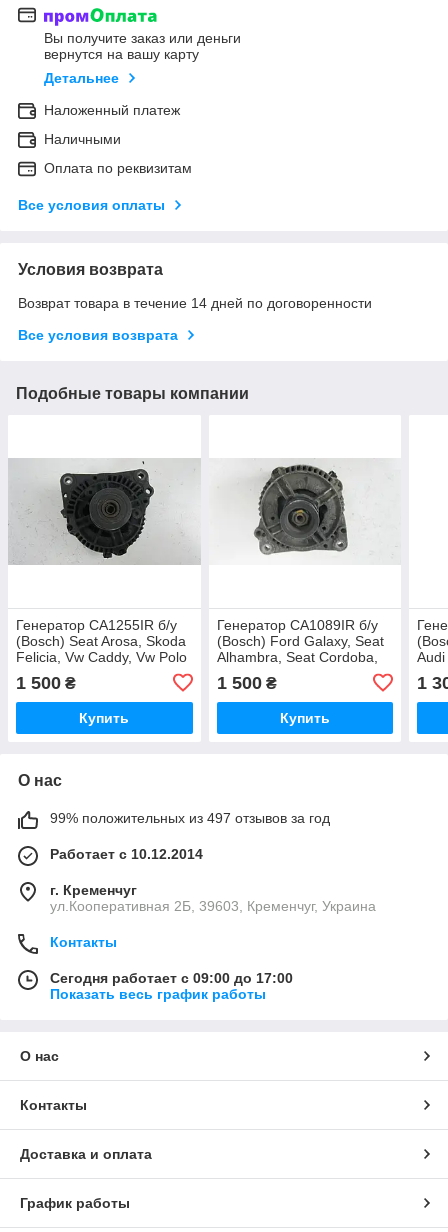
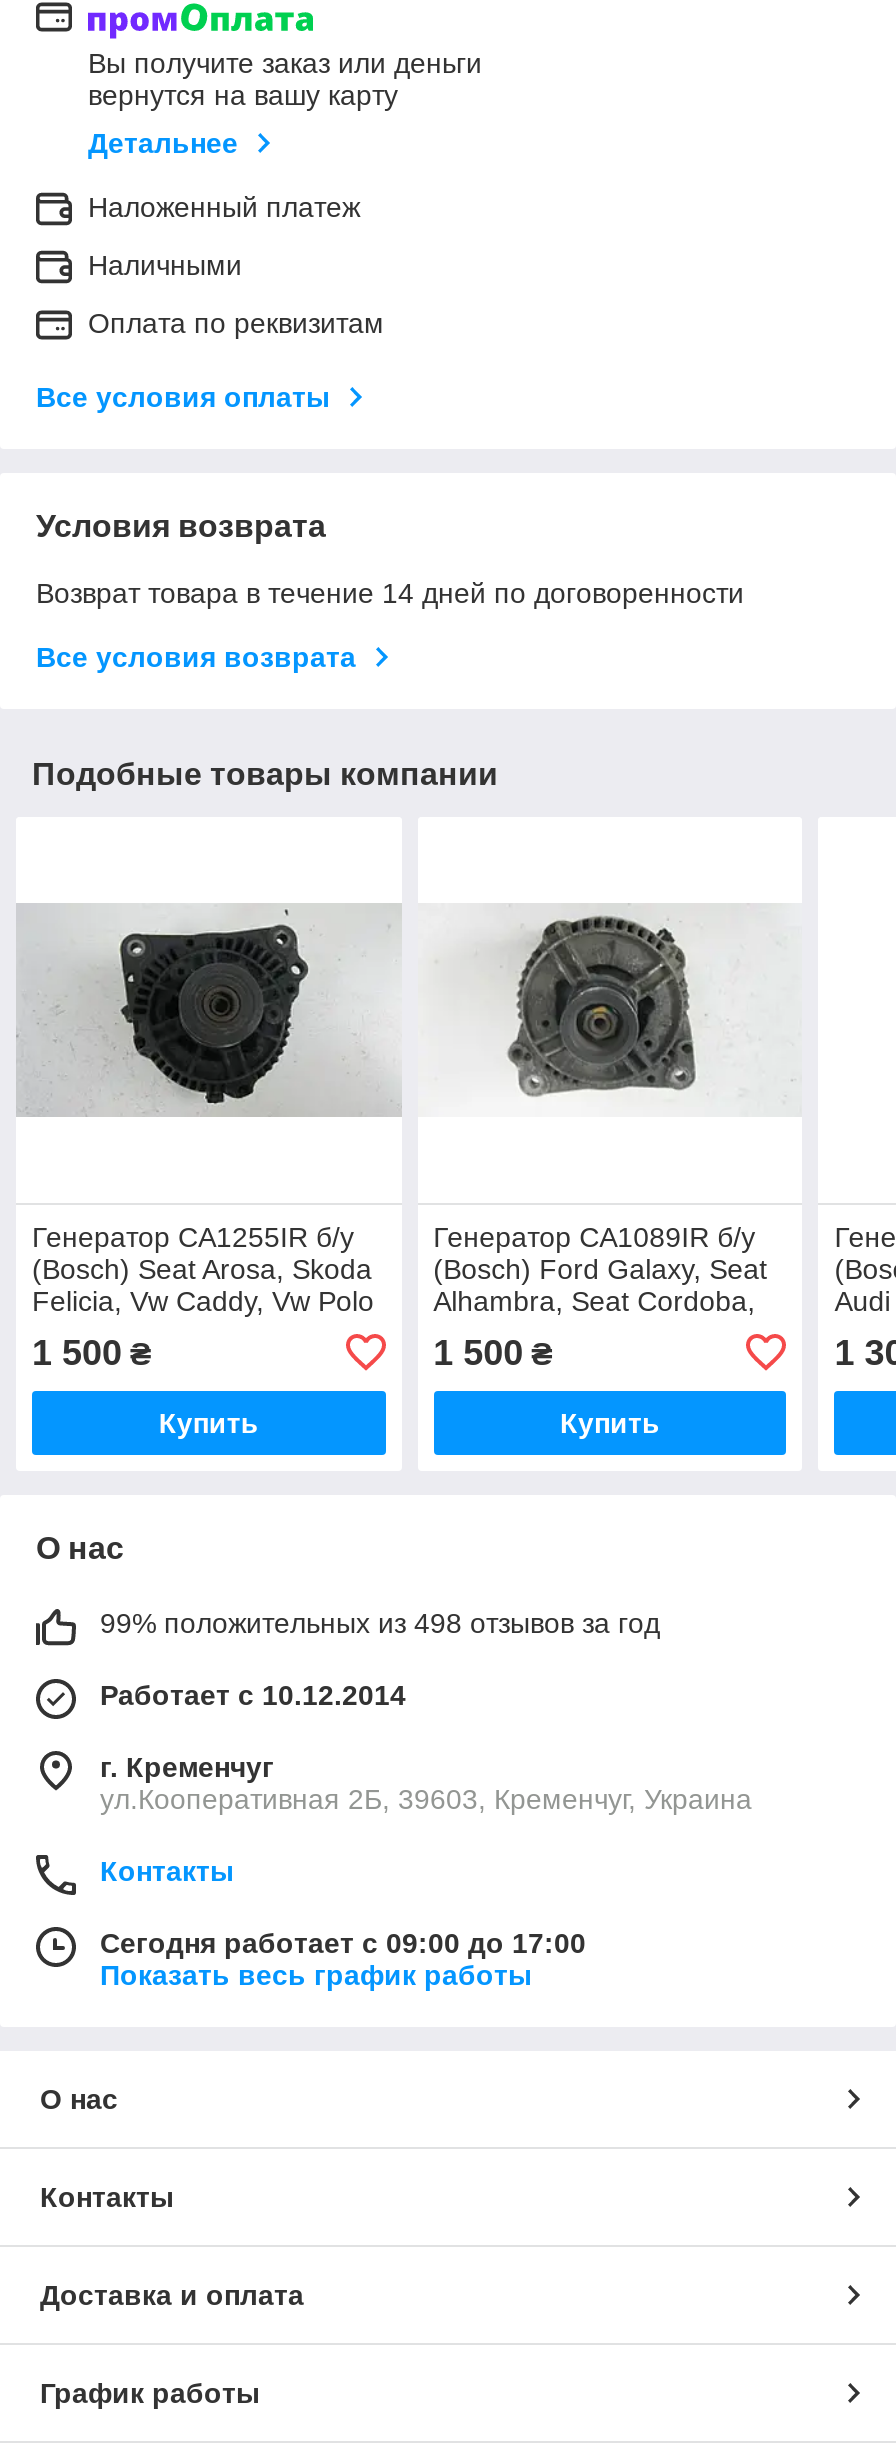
- 99% положительных из 497 отзывов за год
+ 99% положительных из 498 отзывов за год
